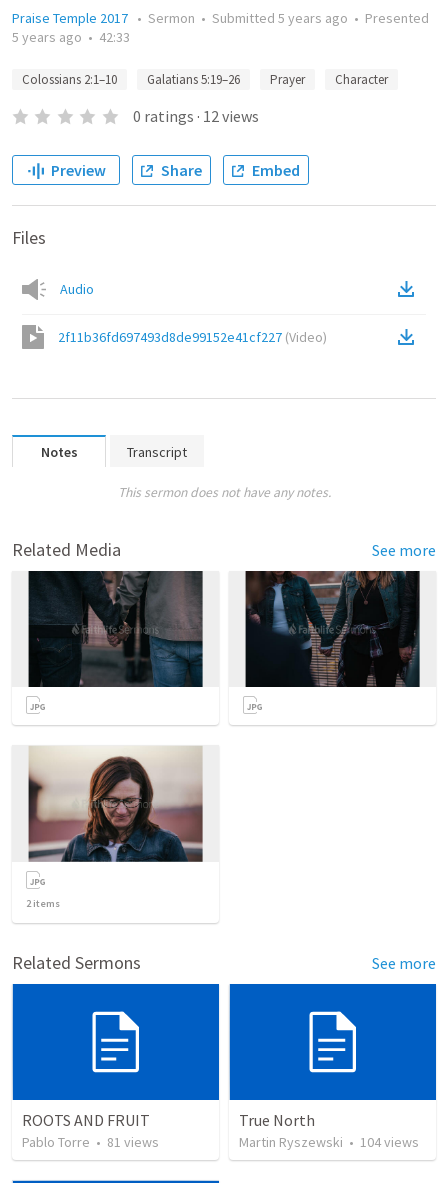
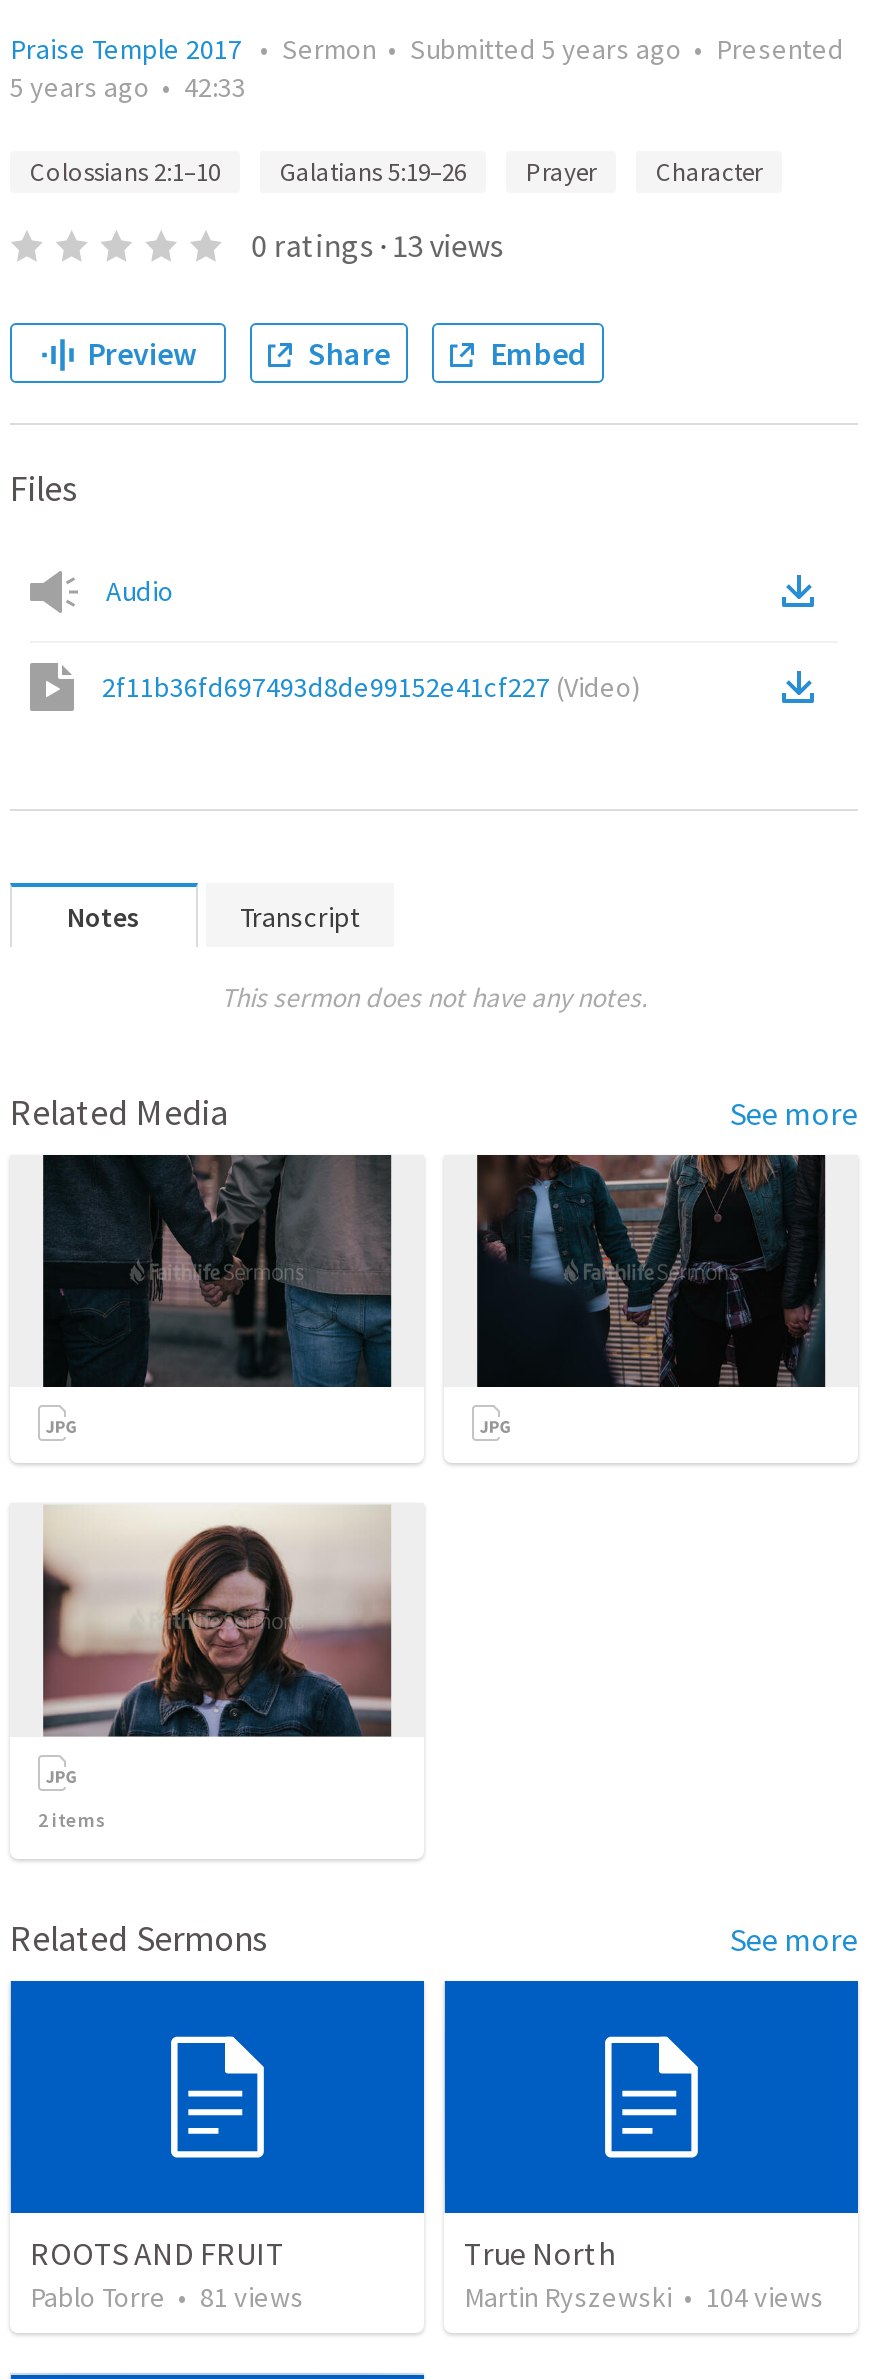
- 0 ratings · 12 views
+ 0 ratings · 13 views
